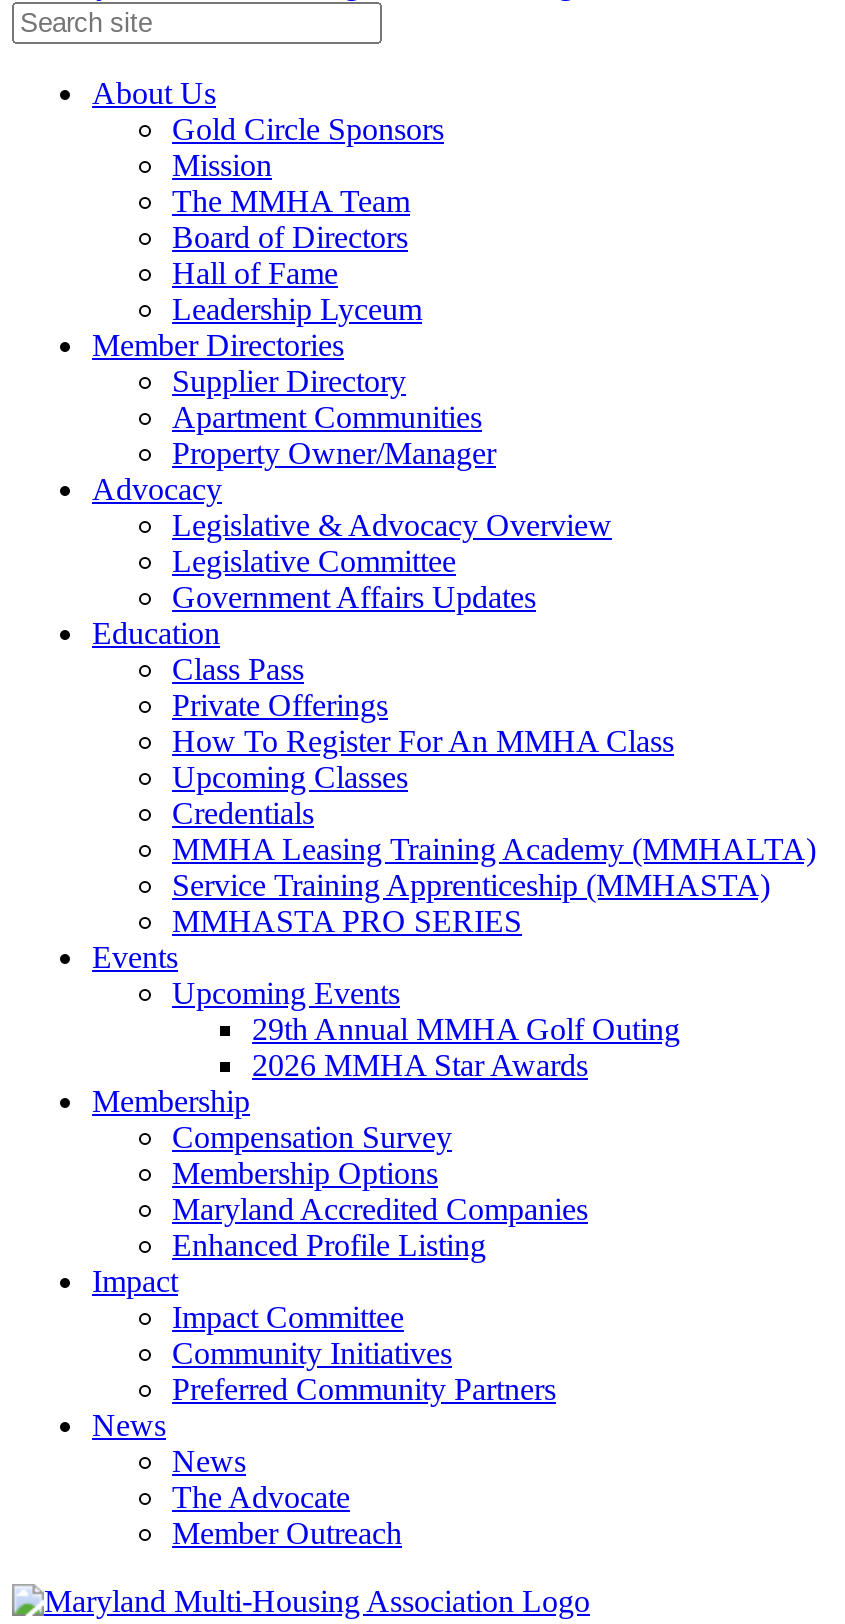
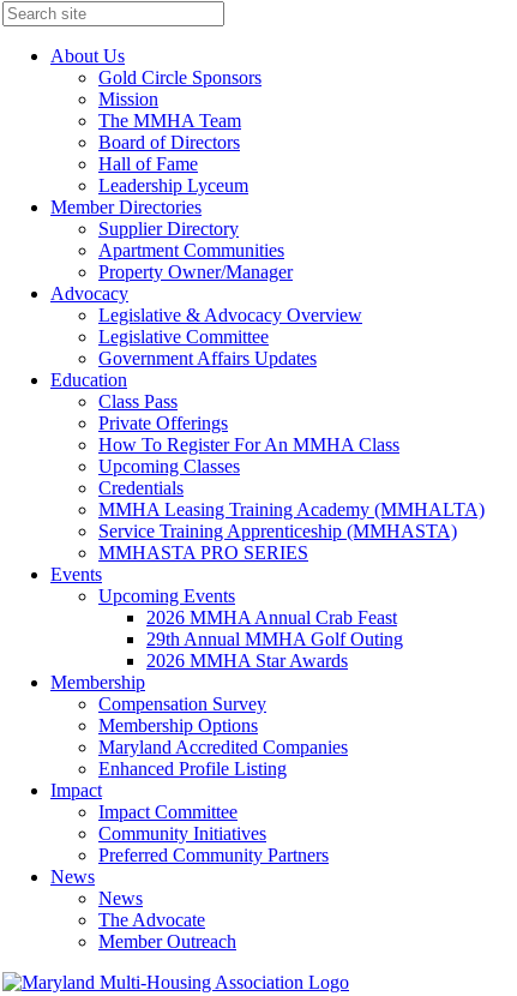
+ 2026 MMHA Annual Crab Feast
